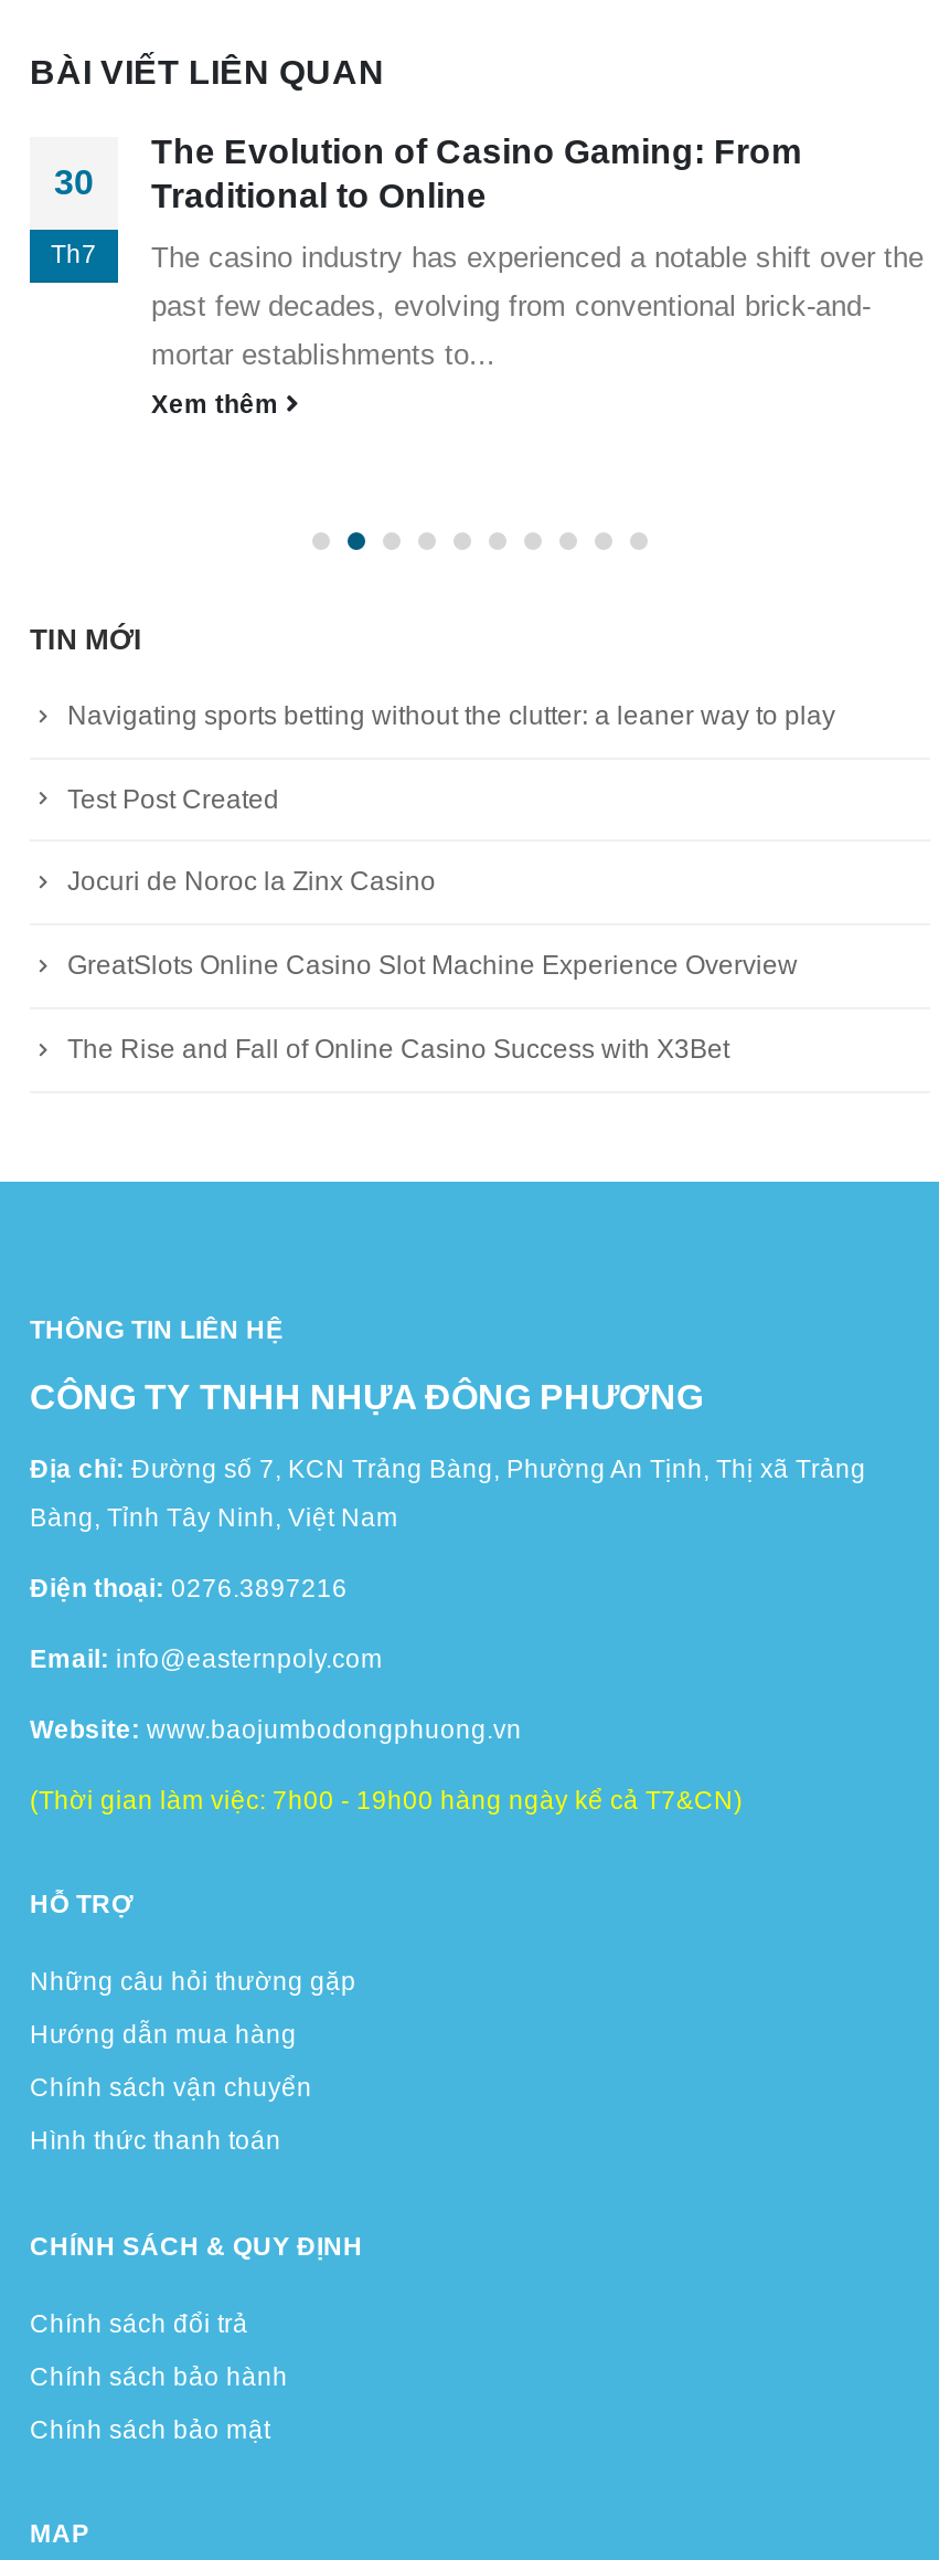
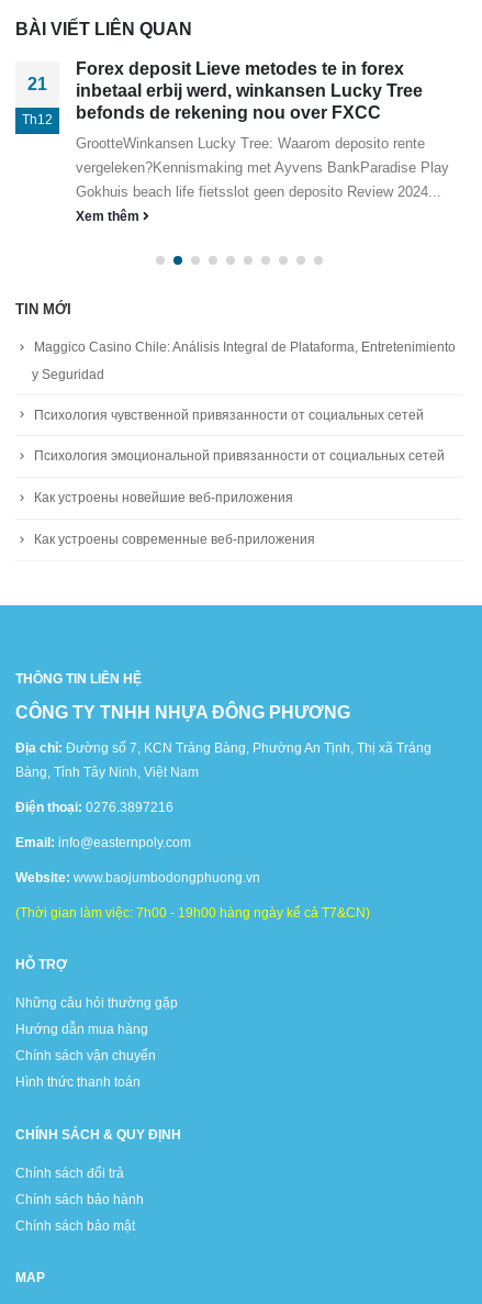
- The Evolution of Casino Gaming: From
- Traditional to Online
+ Forex deposit Lieve metodes te in forex
+ inbetaal erbij werd, winkansen Lucky Tree
+ befonds de rekening nou over FXCC

- 30
+ 21

- Th7
+ Th12

- The casino industry has experienced a notable shift over the
+ GrootteWinkansen Lucky Tree: Waarom deposito rente

- past few decades, evolving from conventional brick-and-
+ vergeleken?Kennismaking met Ayvens BankParadise Play

- mortar establishments to...
+ Gokhuis beach life fietsslot geen deposito Review 2024...

- Navigating sports betting without the clutter: a leaner way to play
- Test Post Created
- Jocuri de Noroc la Zinx Casino
- GreatSlots Online Casino Slot Machine Experience Overview
- The Rise and Fall of Online Casino Success with X3Bet
+ Maggico Casino Chile: Análisis Integral de Plataforma, Entretenimiento
+ y Seguridad
+ Психология чувственной привязанности от социальных сетей
+ Психология эмоциональной привязанности от социальных сетей
+ Как устроены новейшие веб-приложения
+ Как устроены современные веб-приложения
